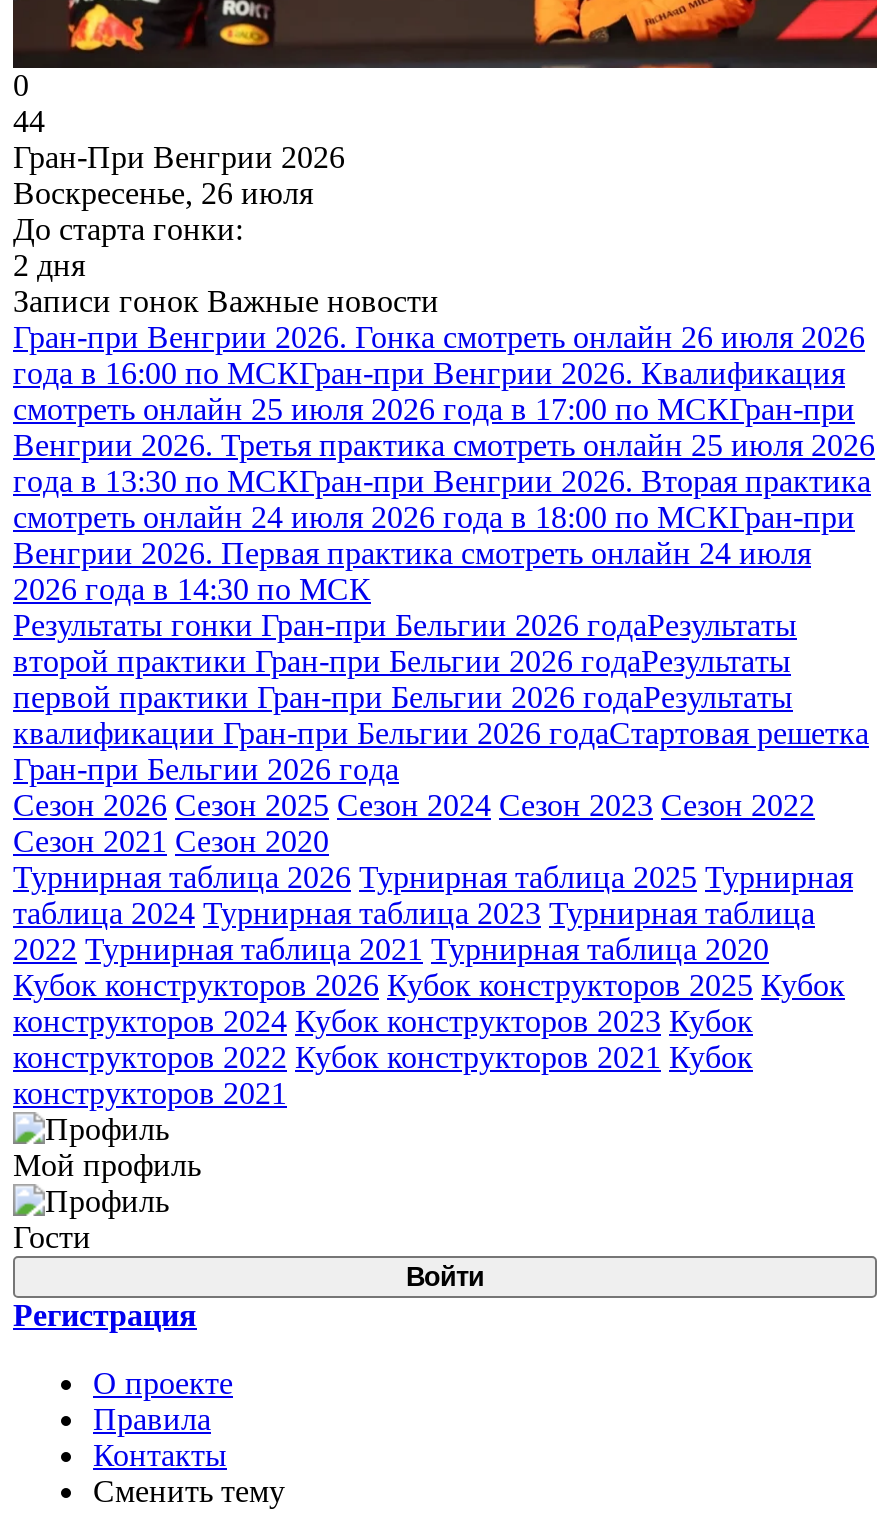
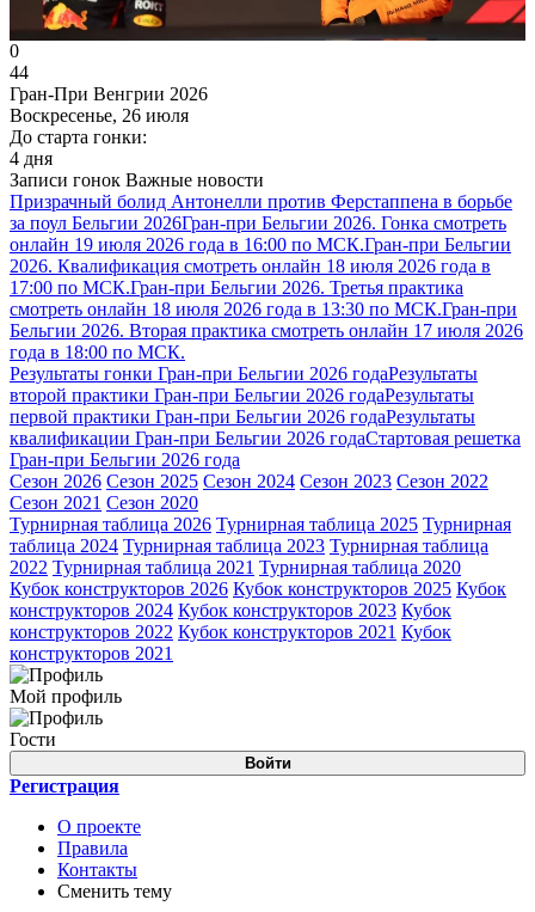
- 2 дня
+ 4 дня

- Гран-при Венгрии 2026. Гонка смотреть онлайн 26 июля 2026
- года в 16:00 по МСКГран-при Венгрии 2026. Квалификация
- смотреть онлайн 25 июля 2026 года в 17:00 по МСКГран-при
- Венгрии 2026. Третья практика смотреть онлайн 25 июля 2026
- года в 13:30 по МСКГран-при Венгрии 2026. Вторая практика
- смотреть онлайн 24 июля 2026 года в 18:00 по МСКГран-при
- Венгрии 2026. Первая практика смотреть онлайн 24 июля
- 2026 года в 14:30 по МСК
+ Призрачный болид Антонелли против Ферстаппена в борьбе
+ за поул Бельгии 2026Гран-при Бельгии 2026. Гонка смотреть
+ онлайн 19 июля 2026 года в 16:00 по МСК.Гран-при Бельгии
+ 2026. Квалификация смотреть онлайн 18 июля 2026 года в
+ 17:00 по МСК.Гран-при Бельгии 2026. Третья практика
+ смотреть онлайн 18 июля 2026 года в 13:30 по МСК.Гран-при
+ Бельгии 2026. Вторая практика смотреть онлайн 17 июля 2026
+ года в 18:00 по МСК.
